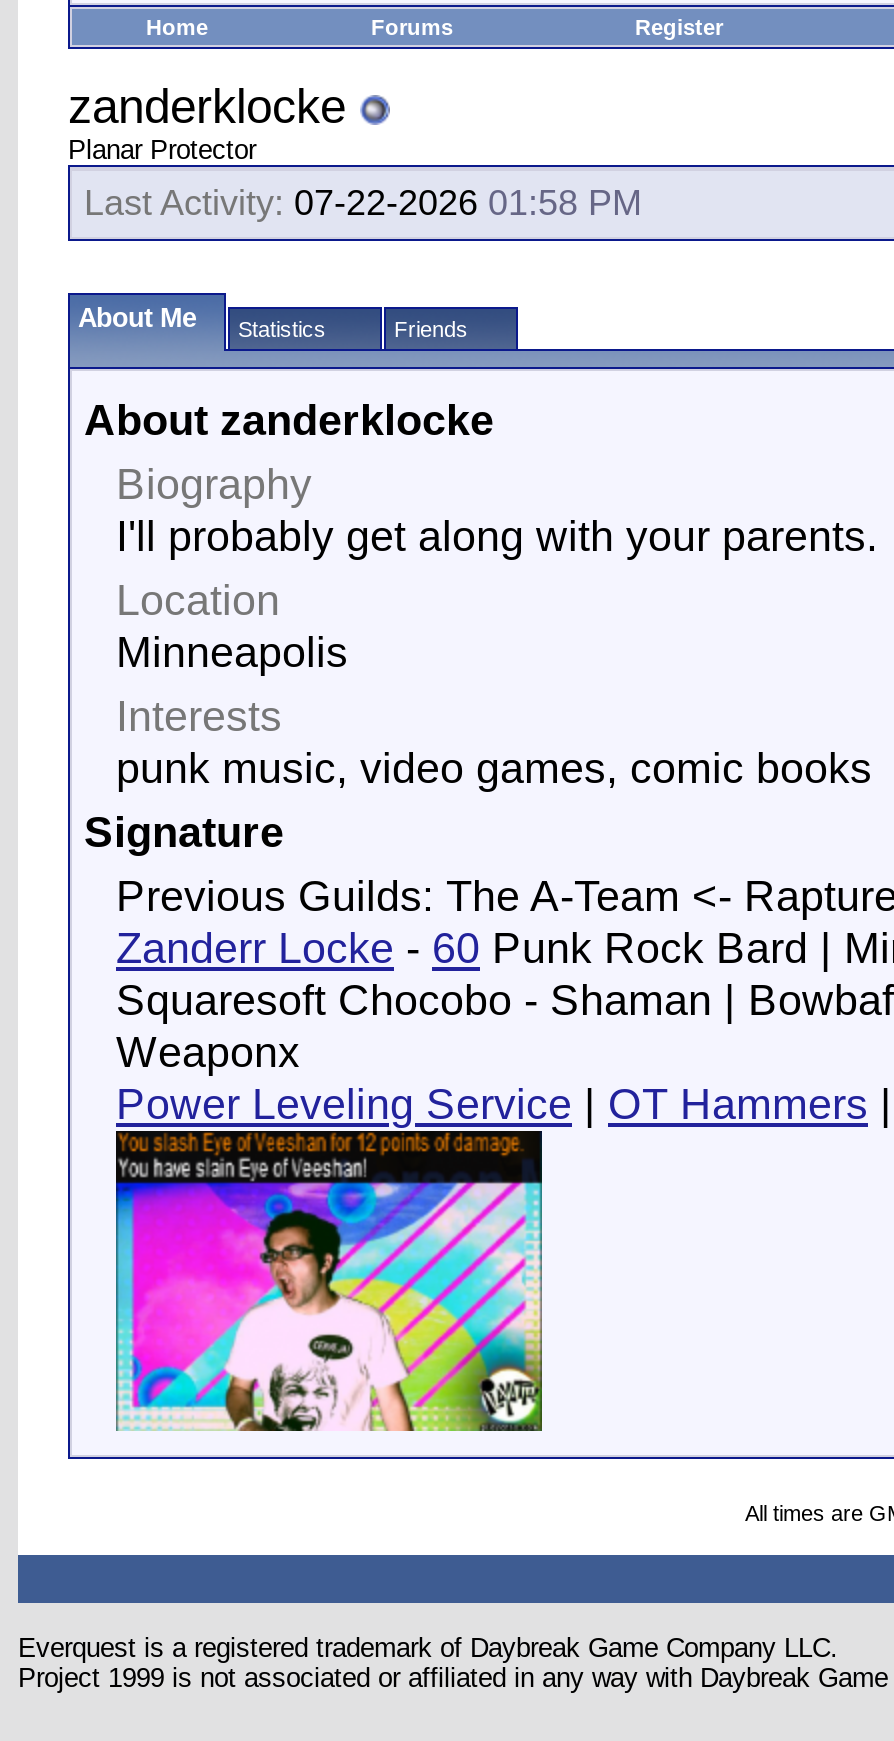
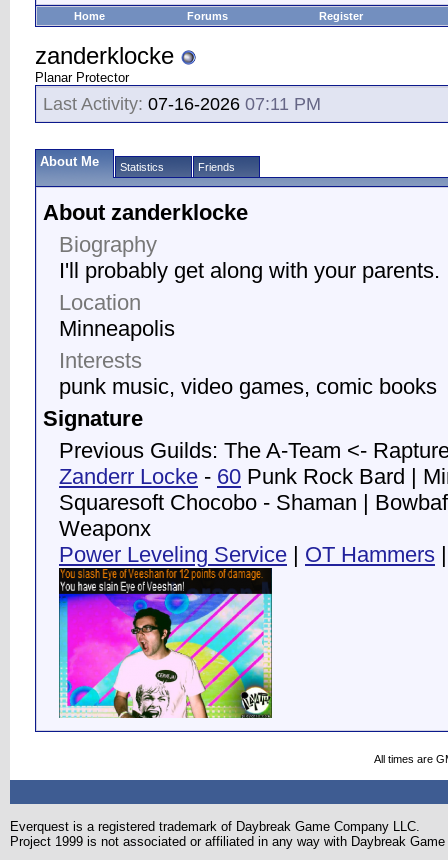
- Last Activity: 07-22-2026 01:58 PM
+ Last Activity: 07-16-2026 07:11 PM
